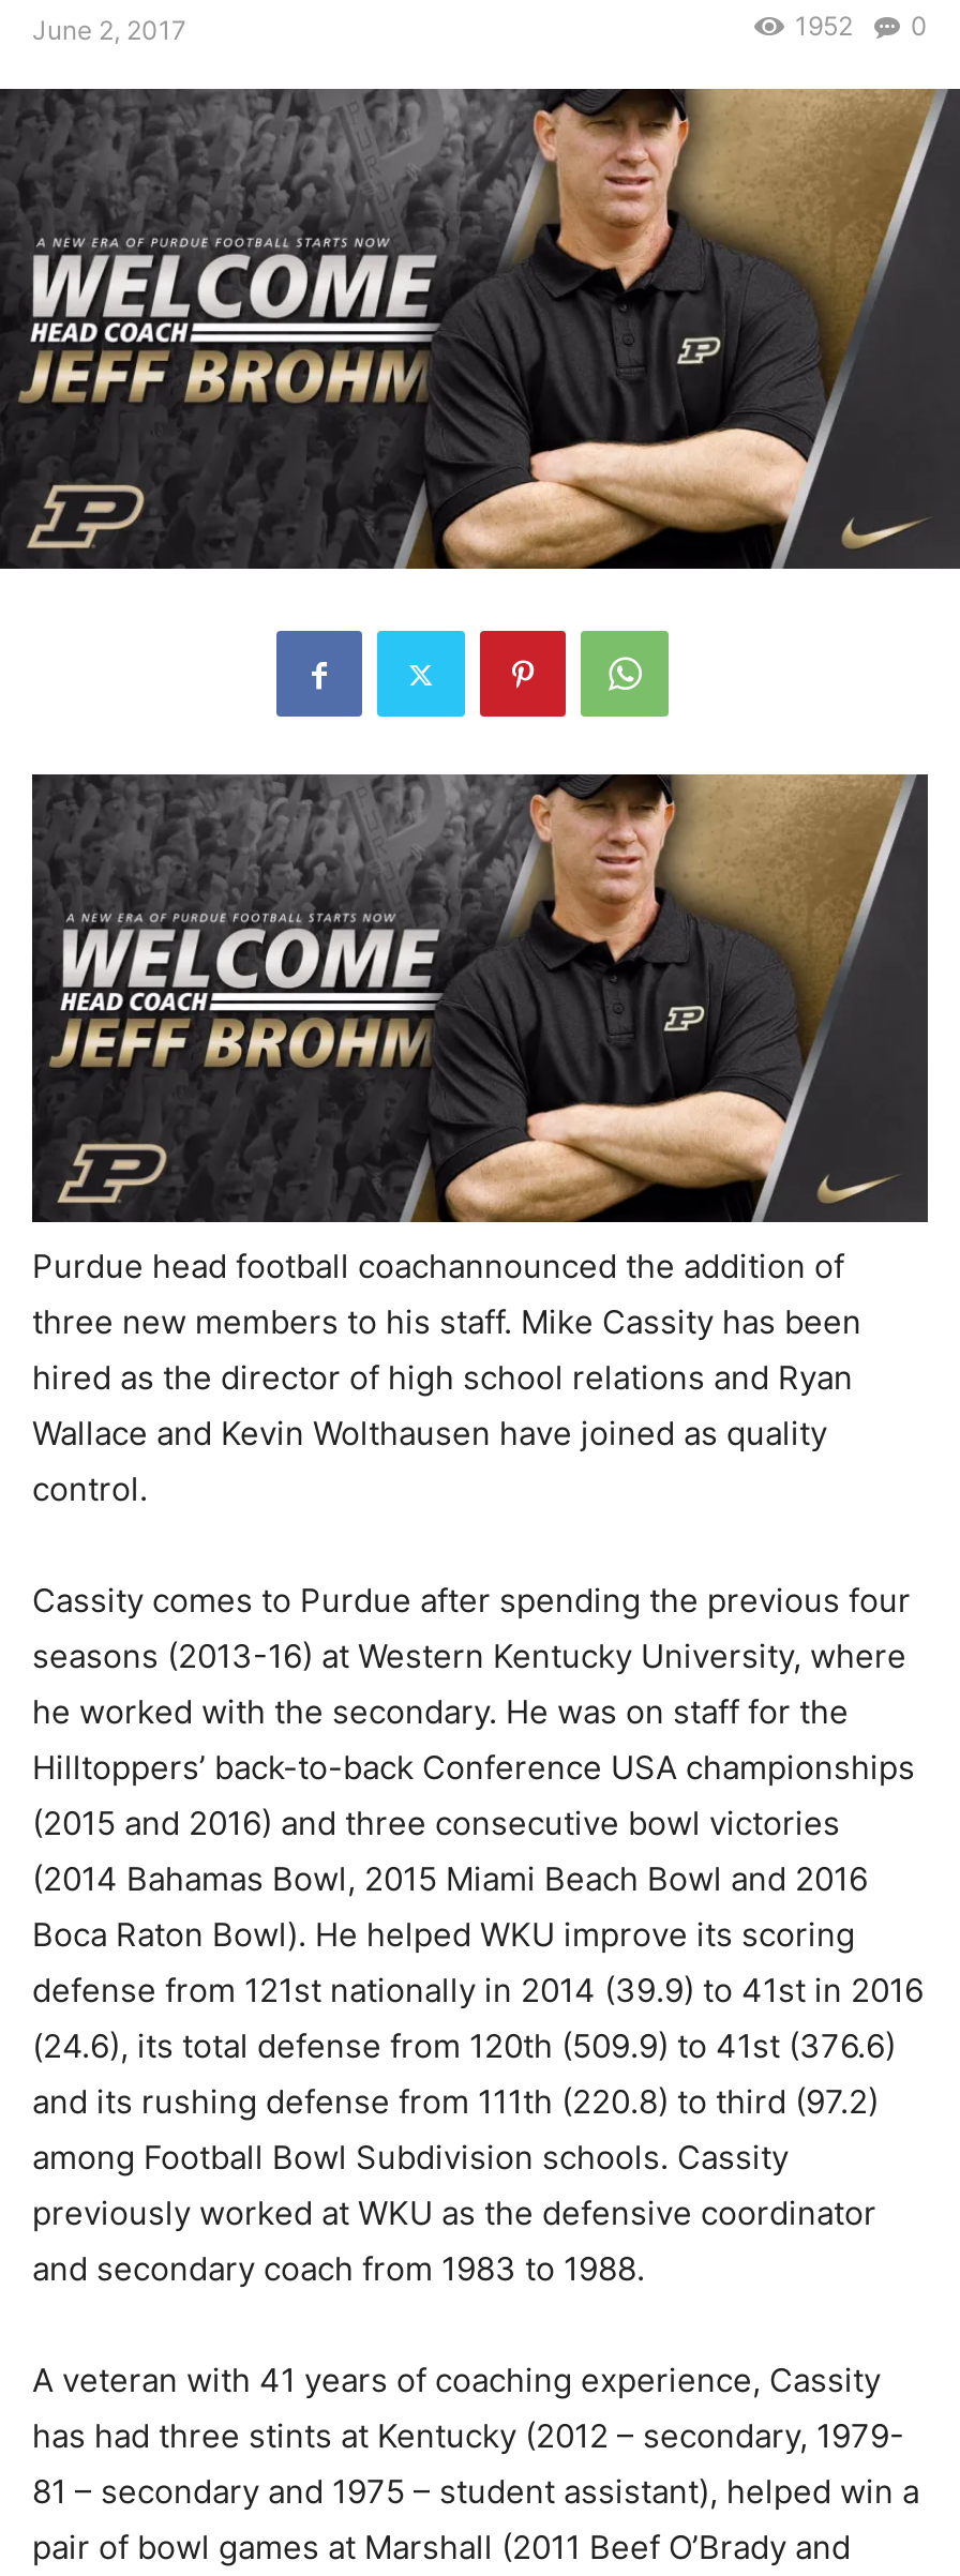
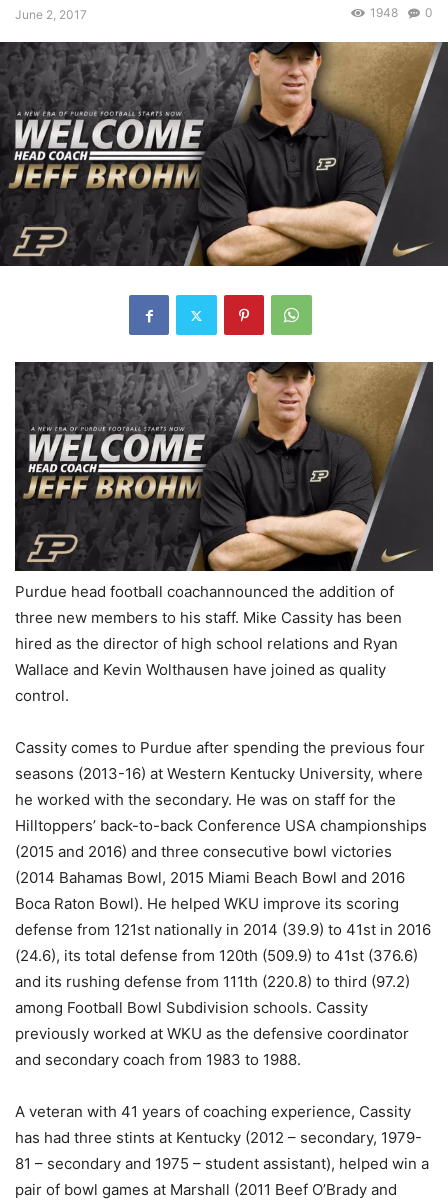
- 1952 0
+ 1948 0
